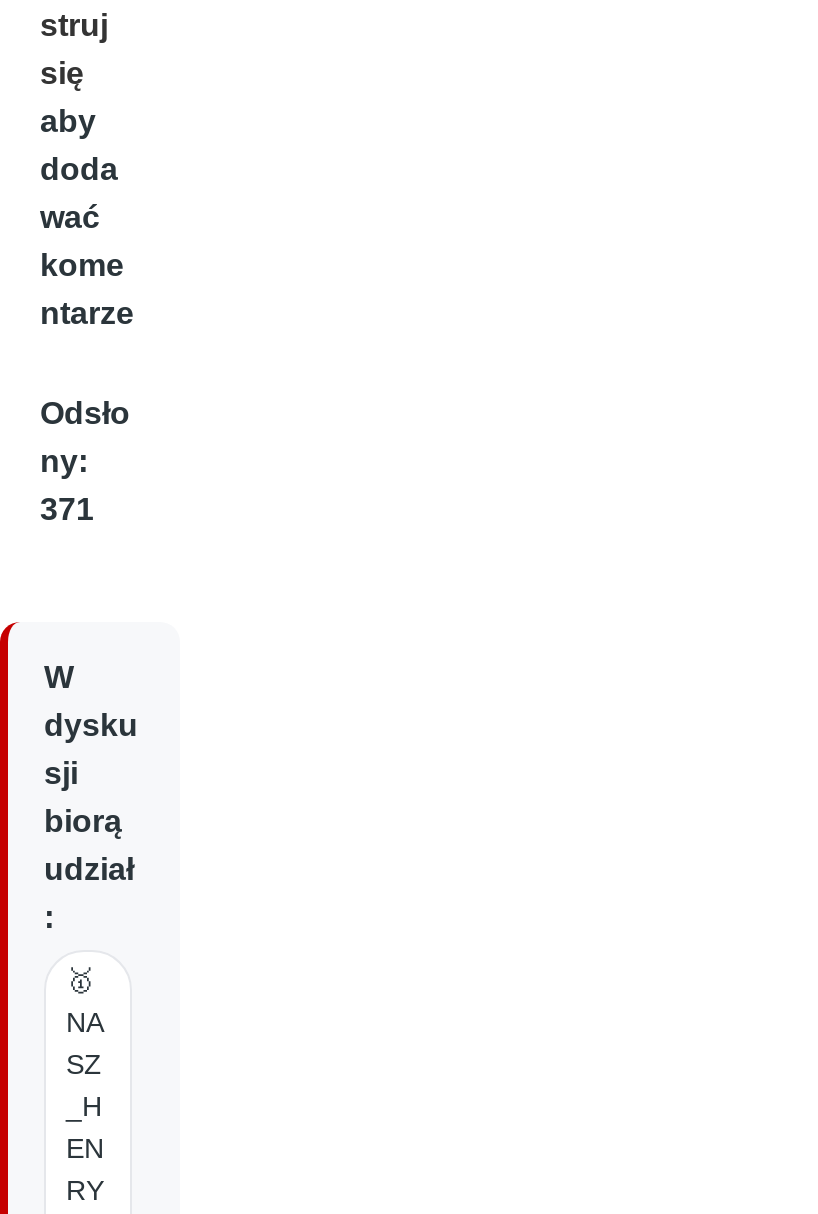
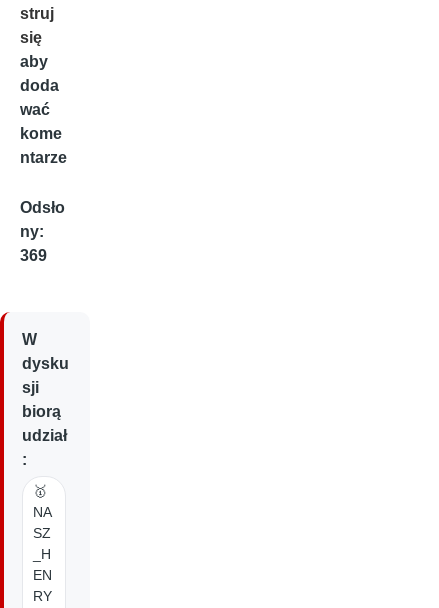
- 371
+ 369
